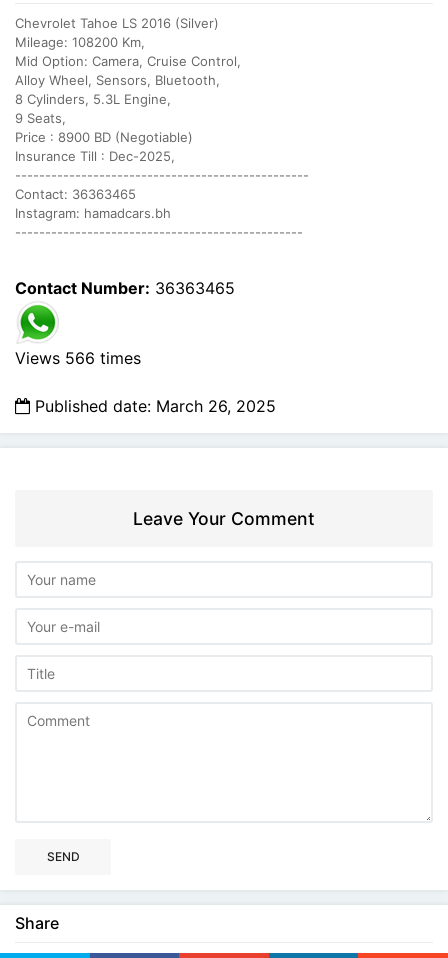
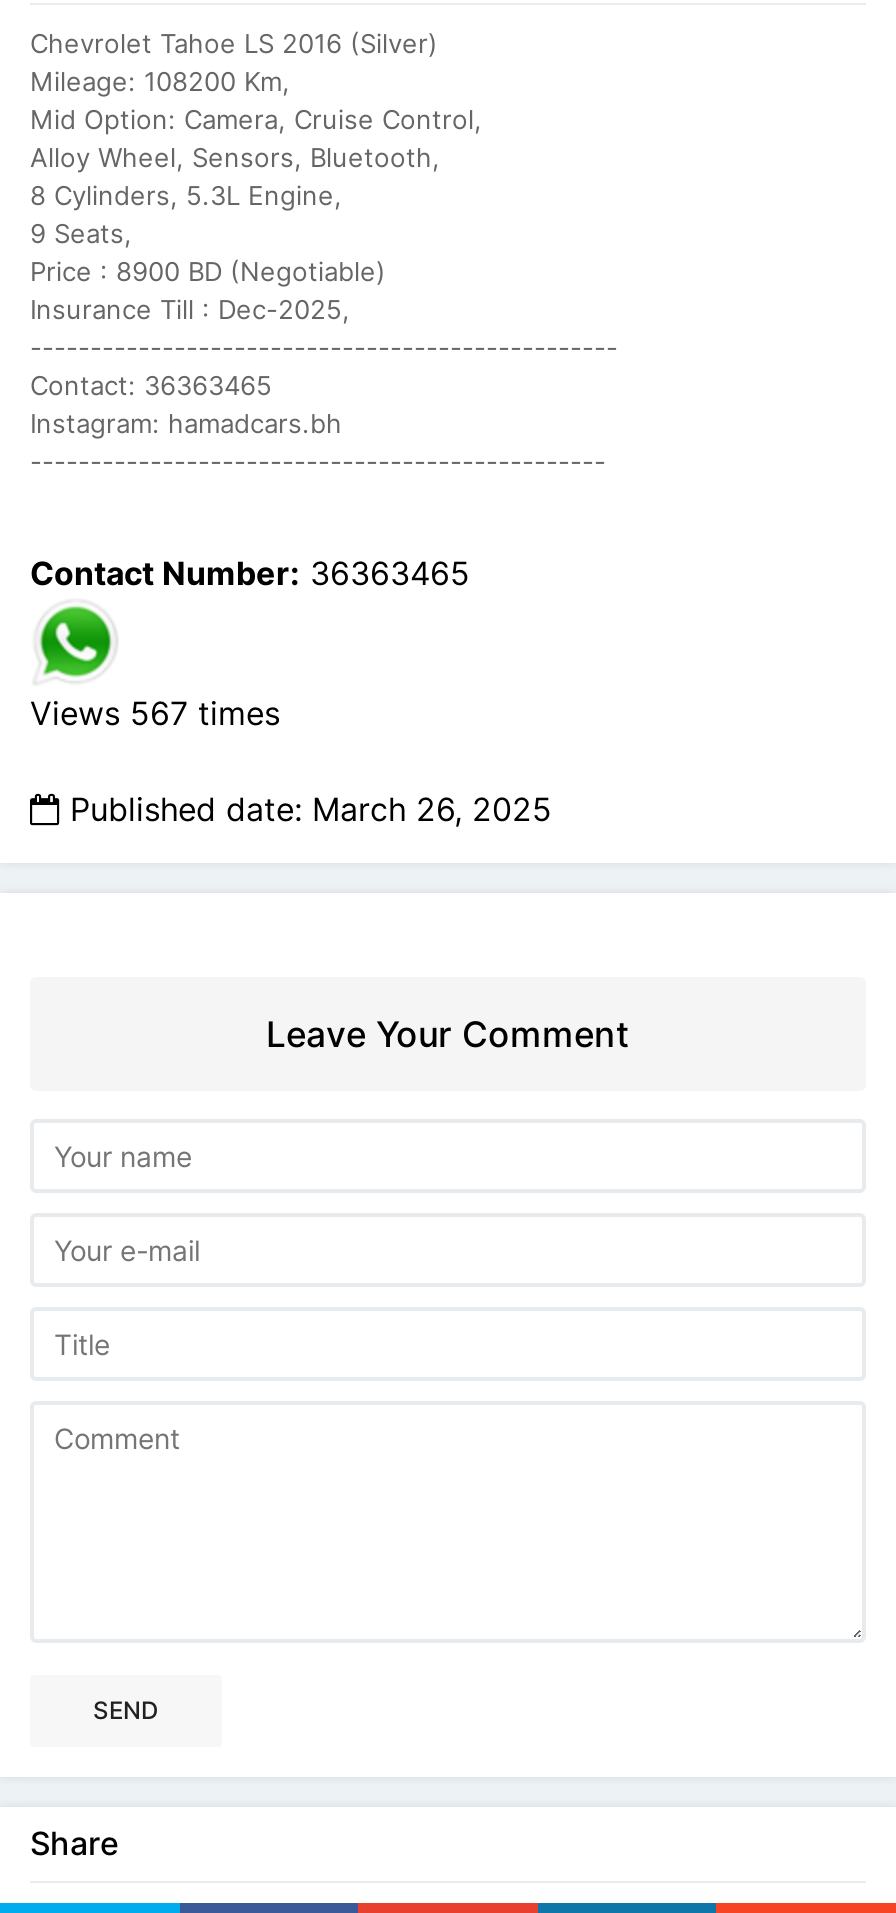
- Views 566 times
+ Views 567 times
